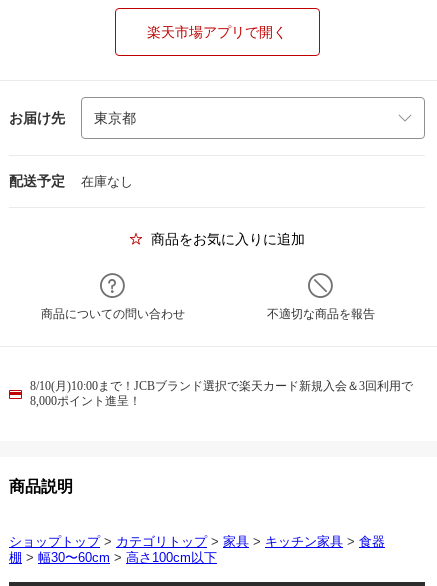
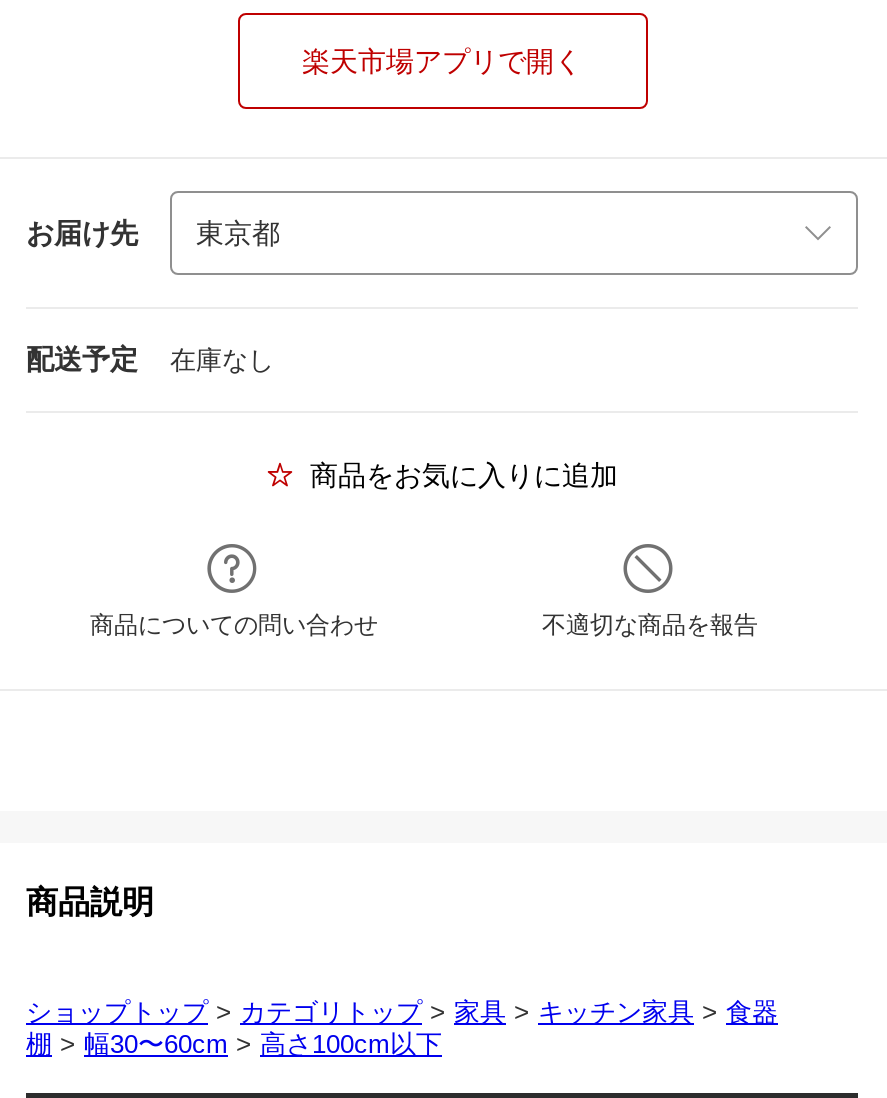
- 8/10(月)10:00まで！JCBブランド選択で楽天カード新規入会＆3回利用で
- 8,000ポイント進呈！
